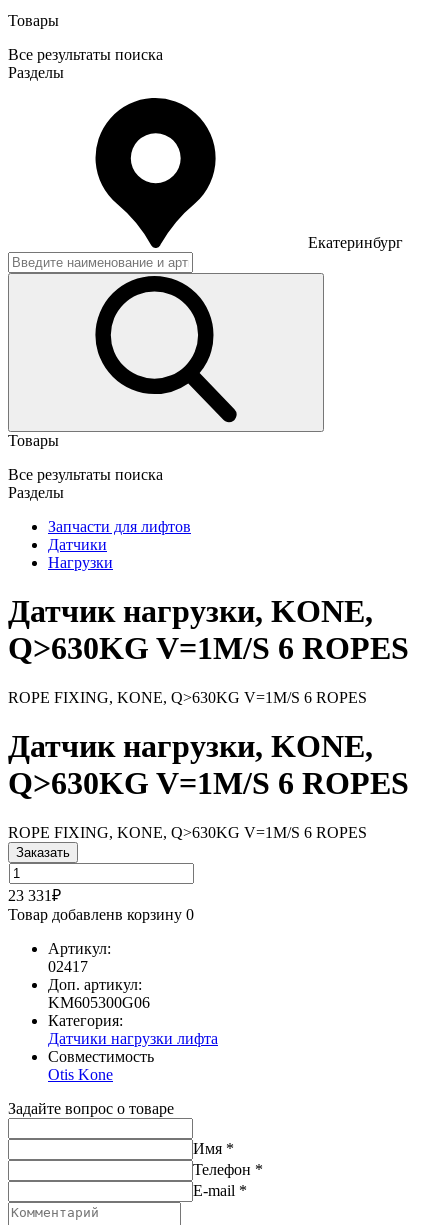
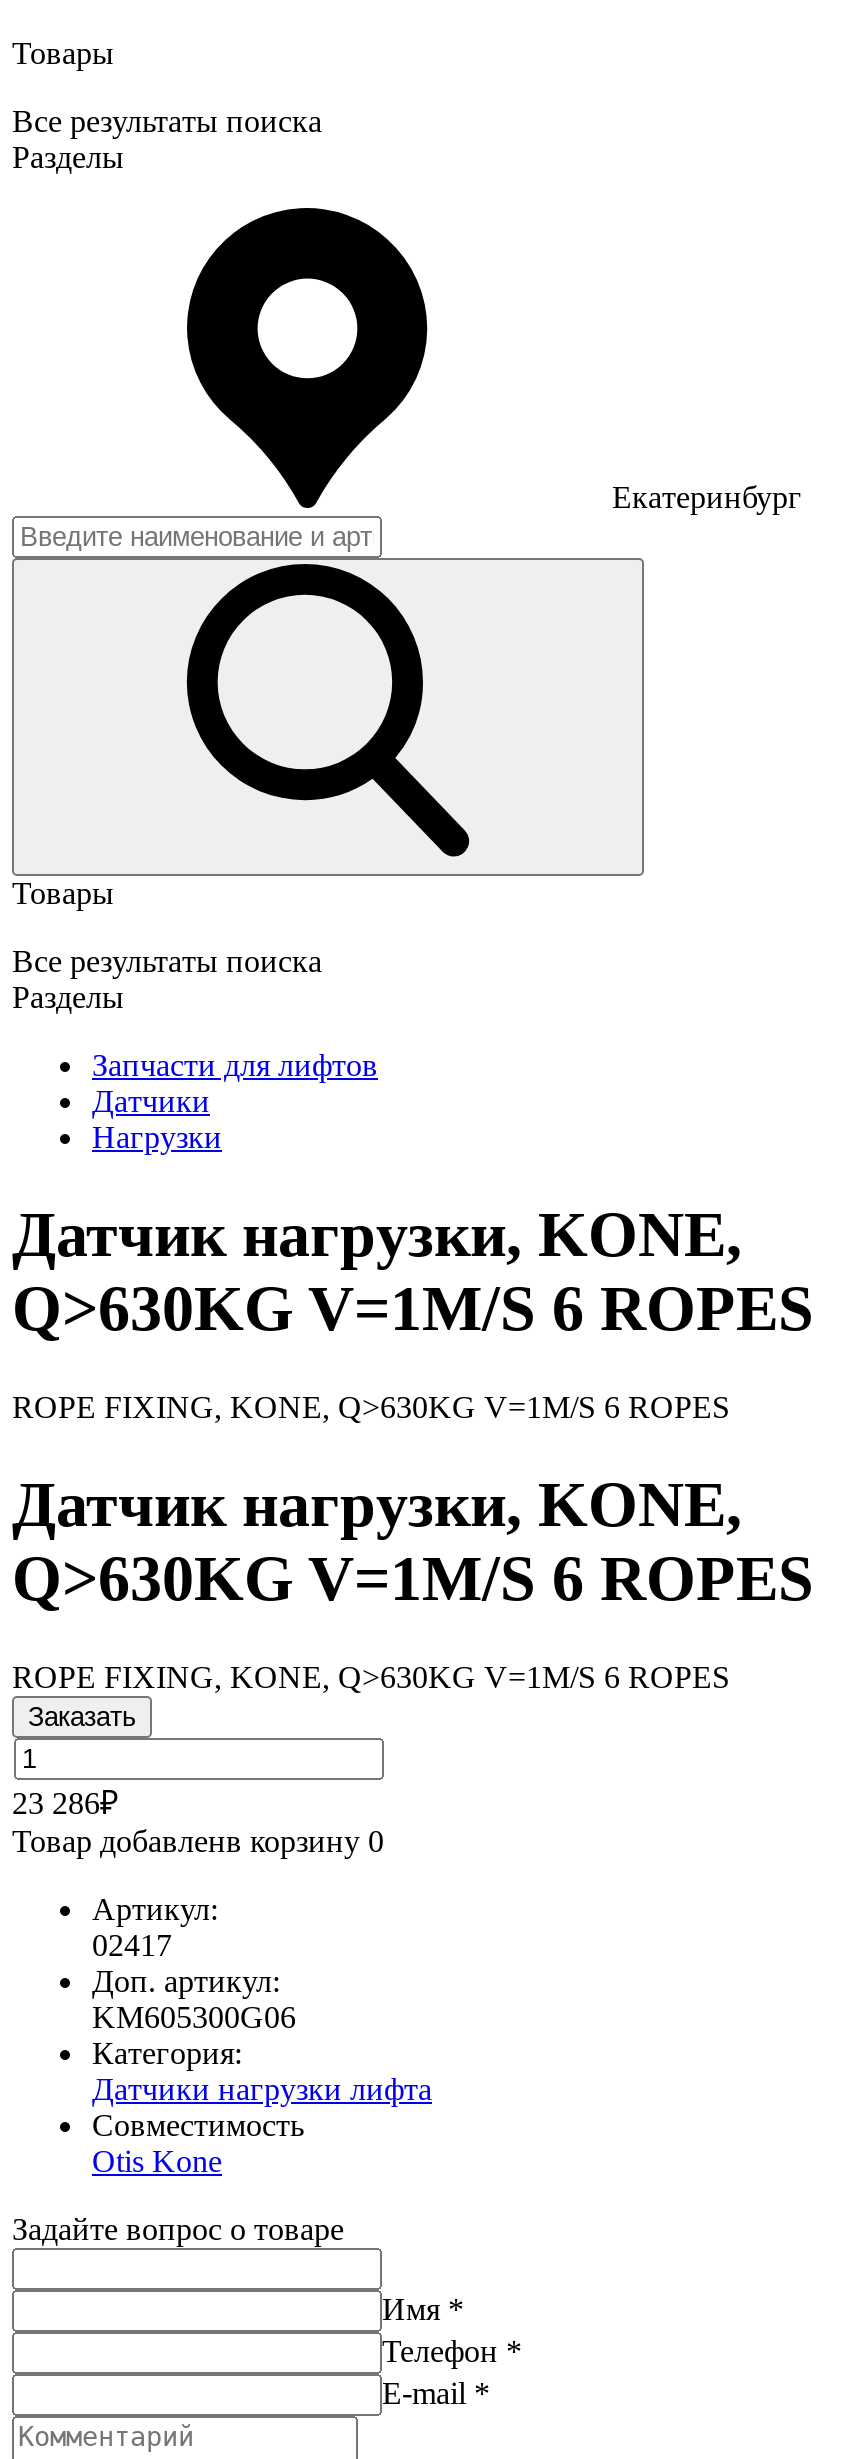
- 23 331₽
+ 23 286₽
